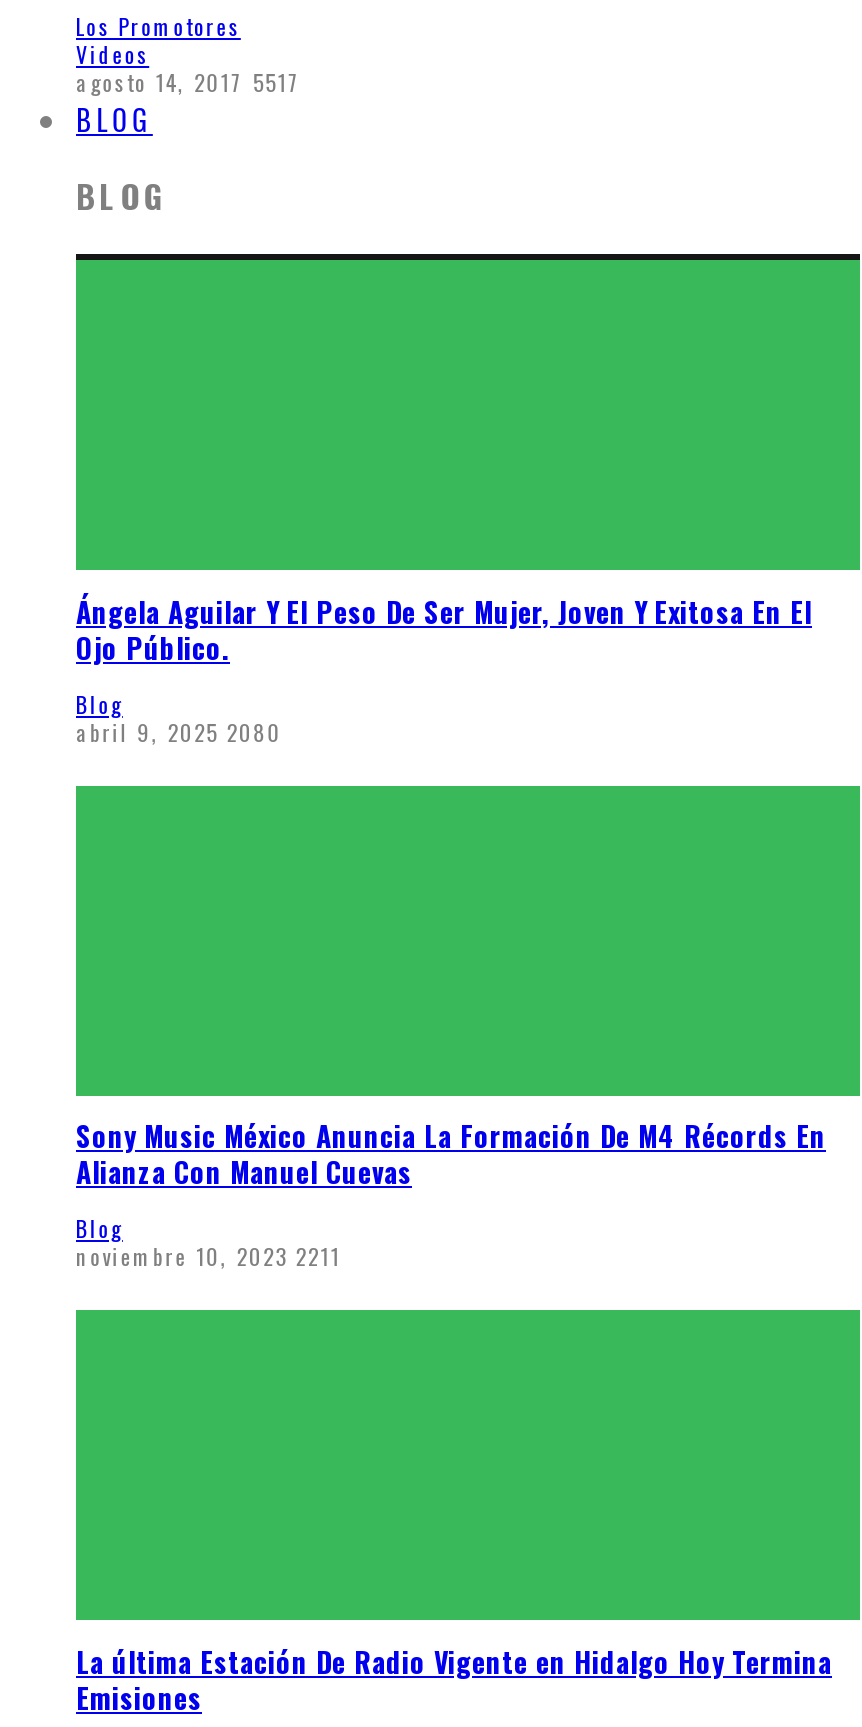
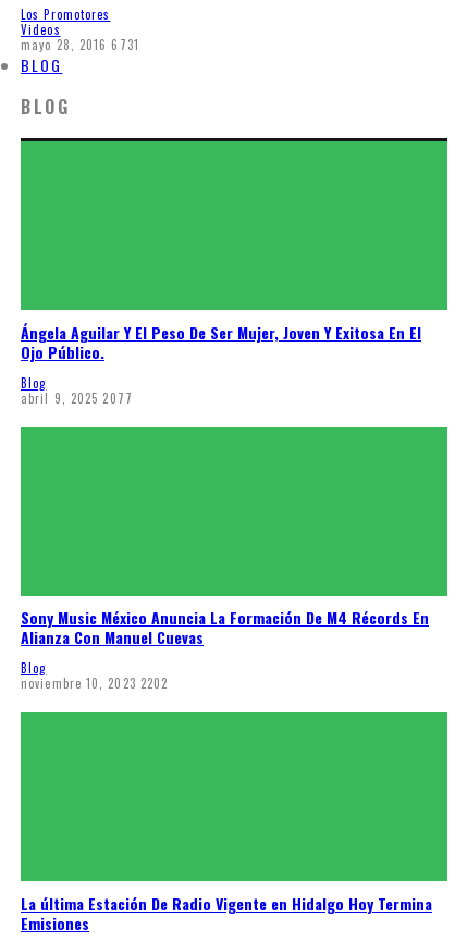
- agosto 14, 2017 5517
+ mayo 28, 2016 6731

- abril 9, 2025 2080
+ abril 9, 2025 2077

- noviembre 10, 2023 2211
+ noviembre 10, 2023 2202
